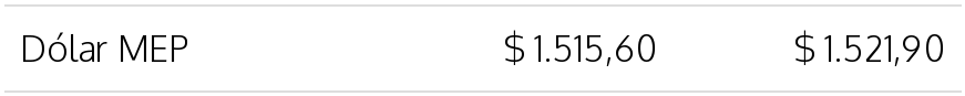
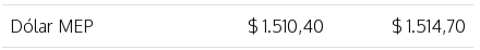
- $ 1.515,60
+ $ 1.510,40

- $ 1.521,90
+ $ 1.514,70
